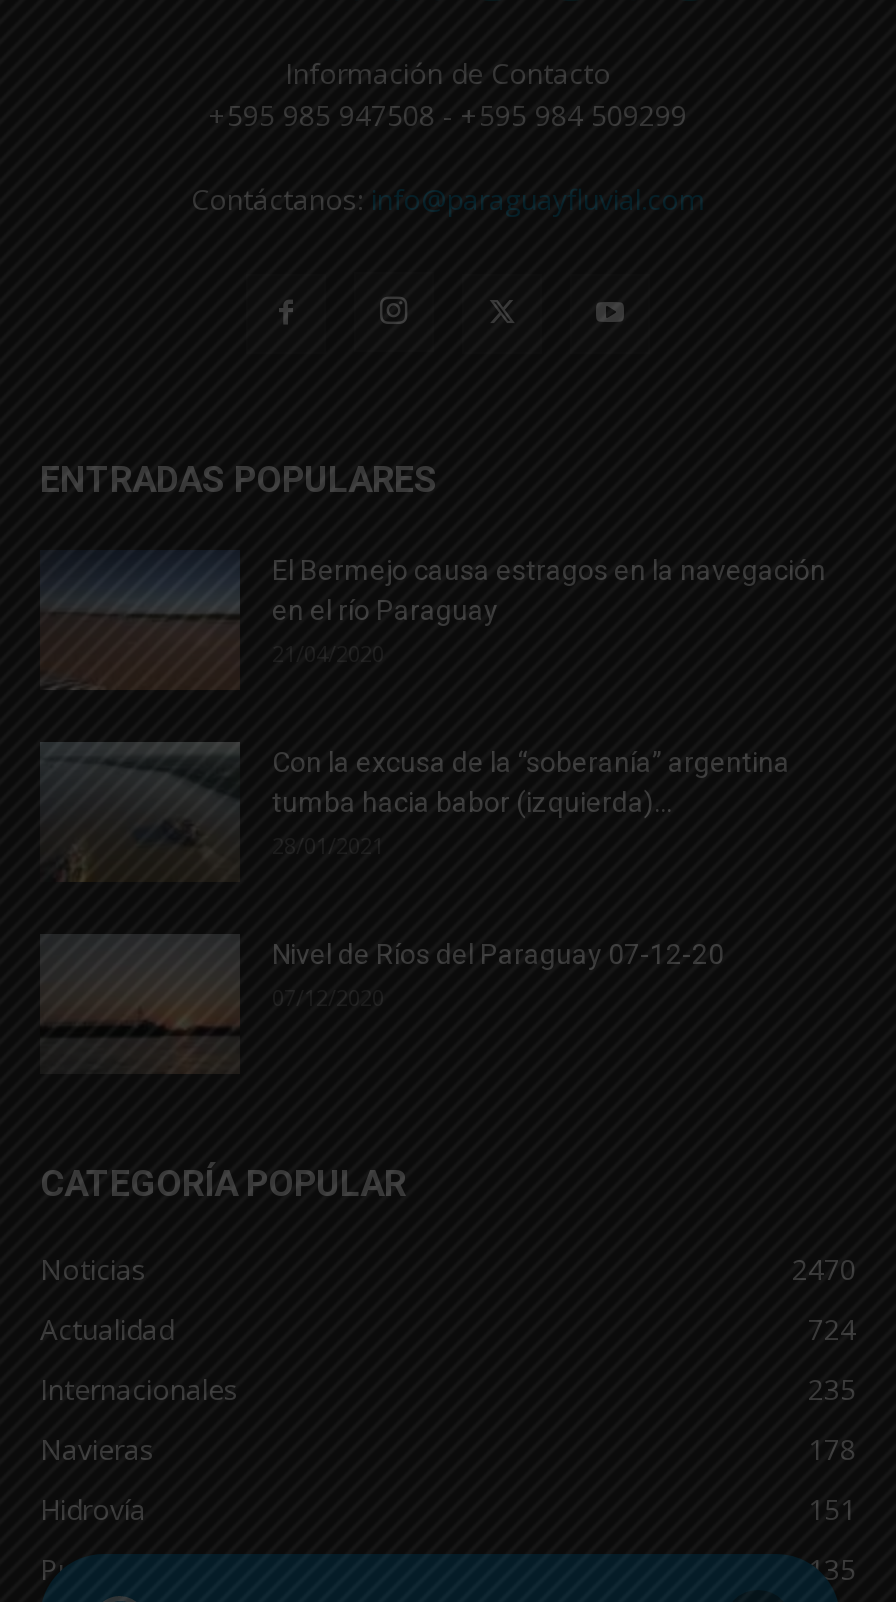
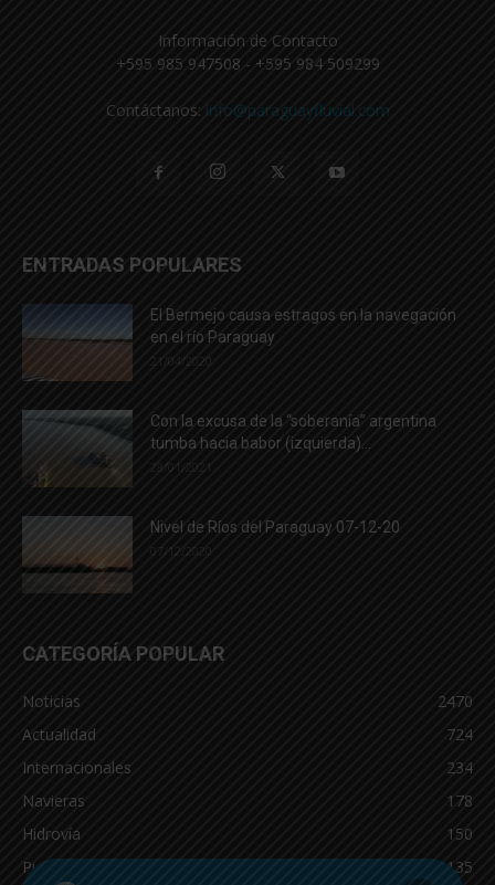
- 235
+ 234

- 151
+ 150
